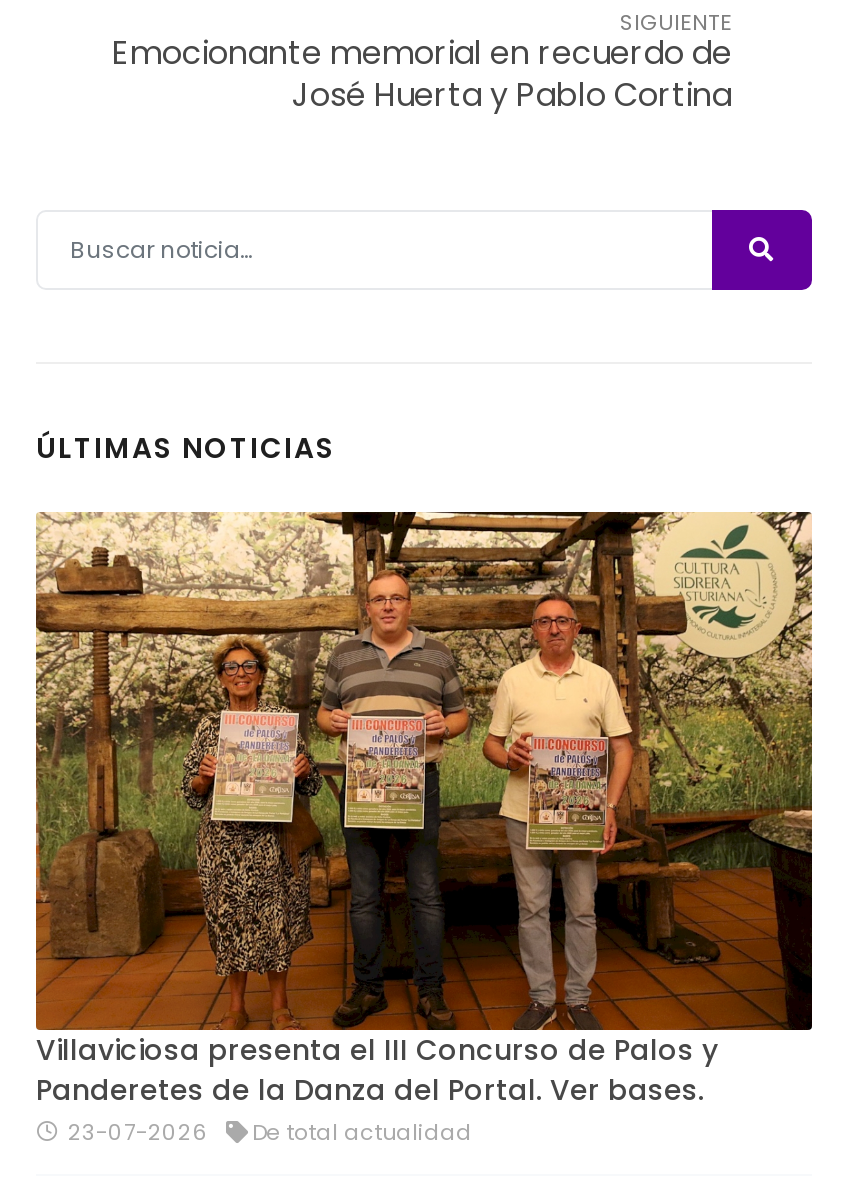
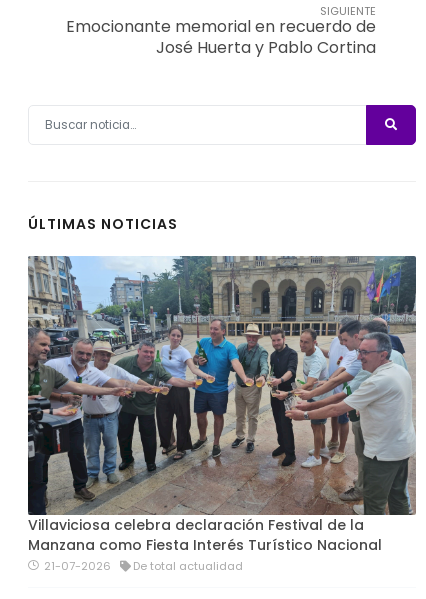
- [image]
- Villaviciosa presenta el III Concurso de Palos y
- Panderetes de la Danza del Portal. Ver bases.
- 23-07-2026
+ [image]
+ Villaviciosa celebra declaración Festival de la
+ Manzana como Fiesta Interés Turístico Nacional
+ 21-07-2026
